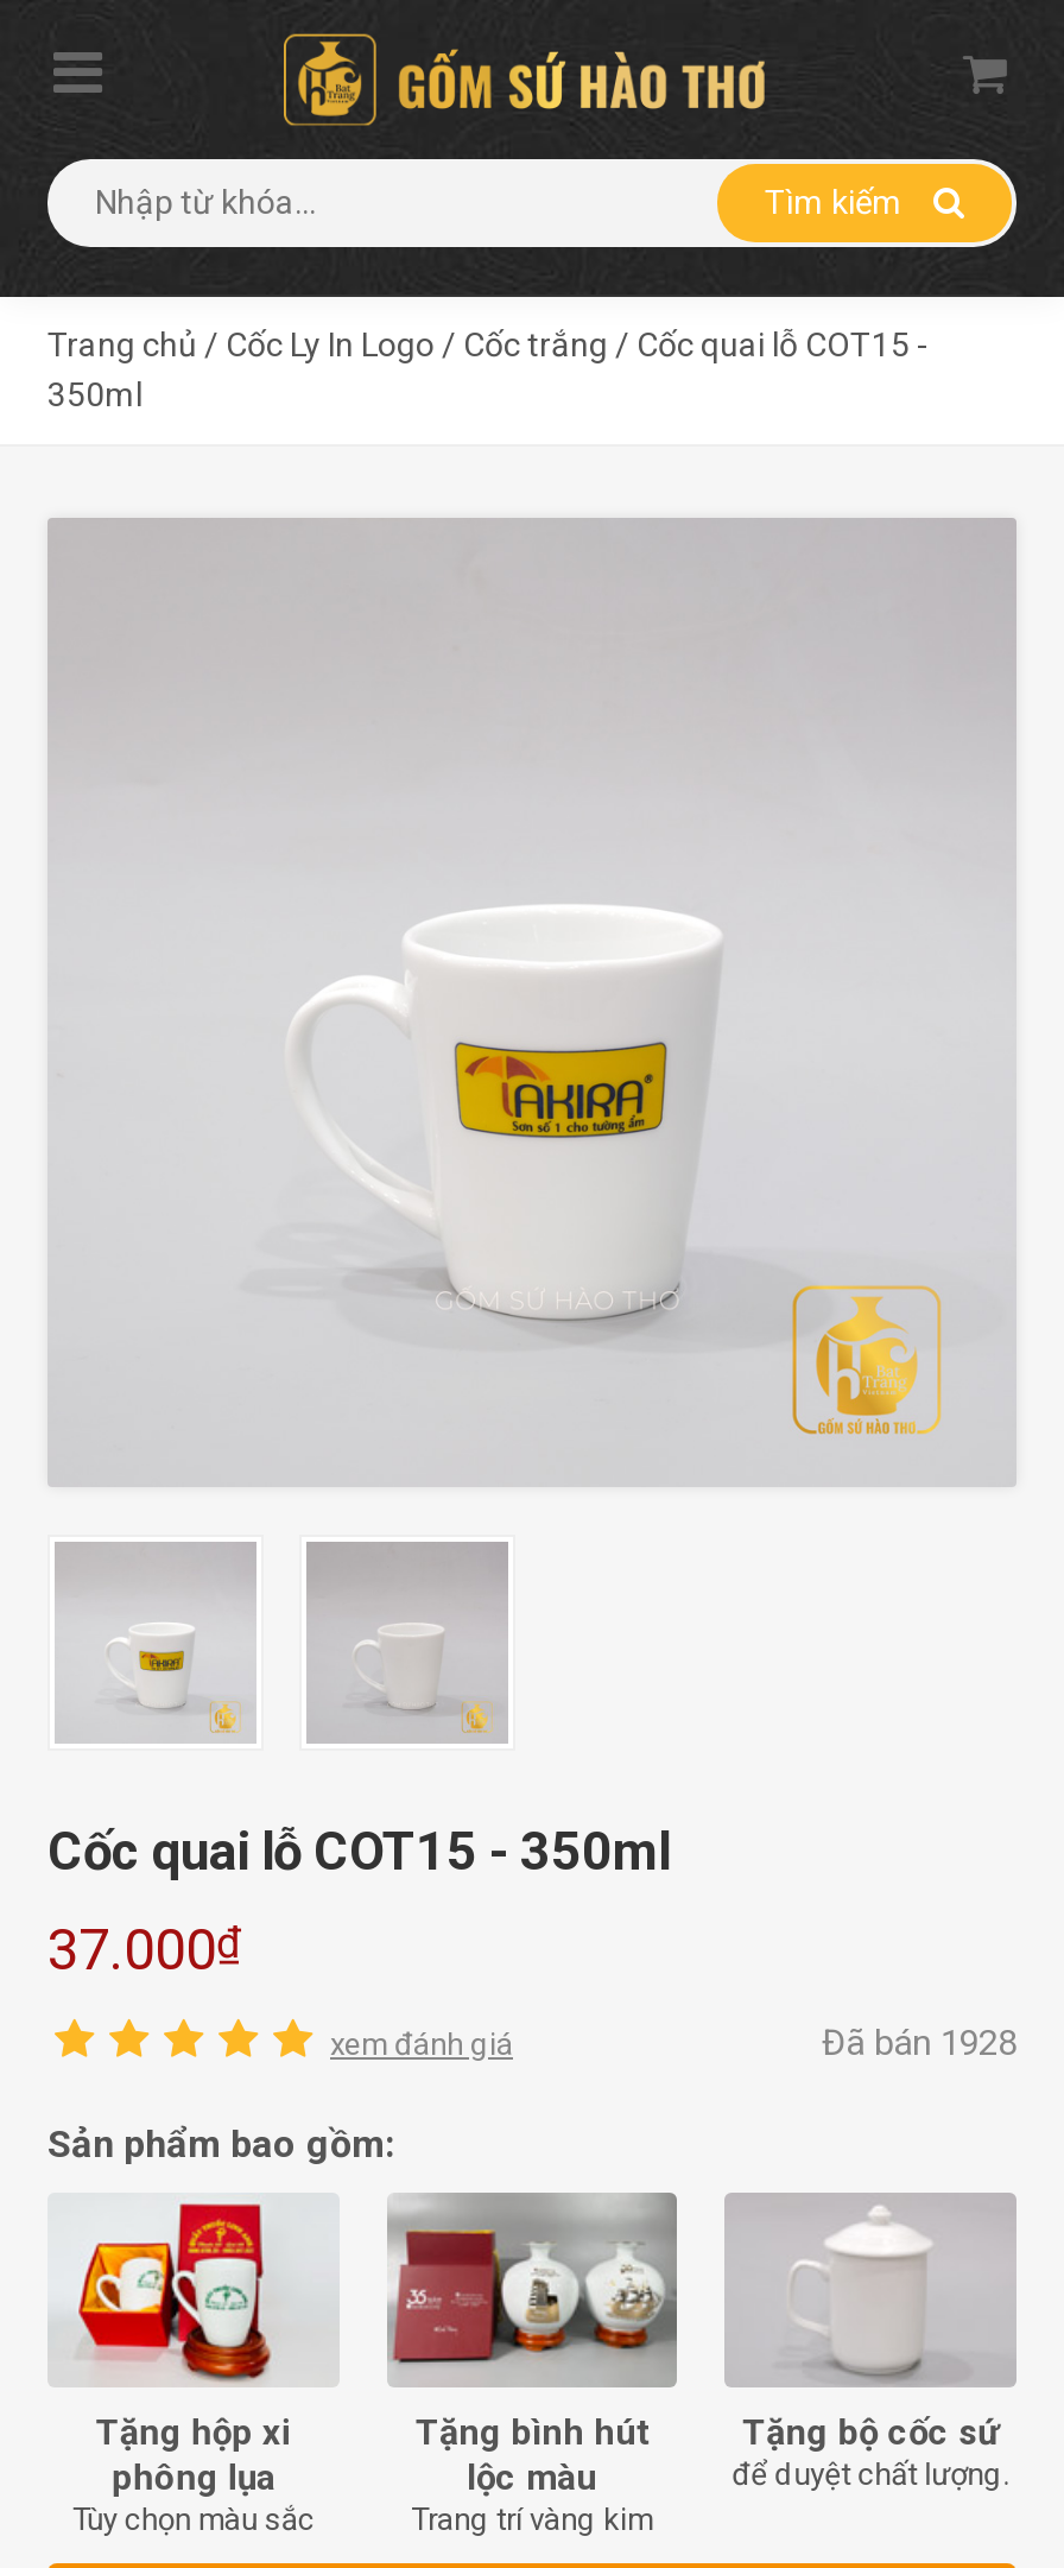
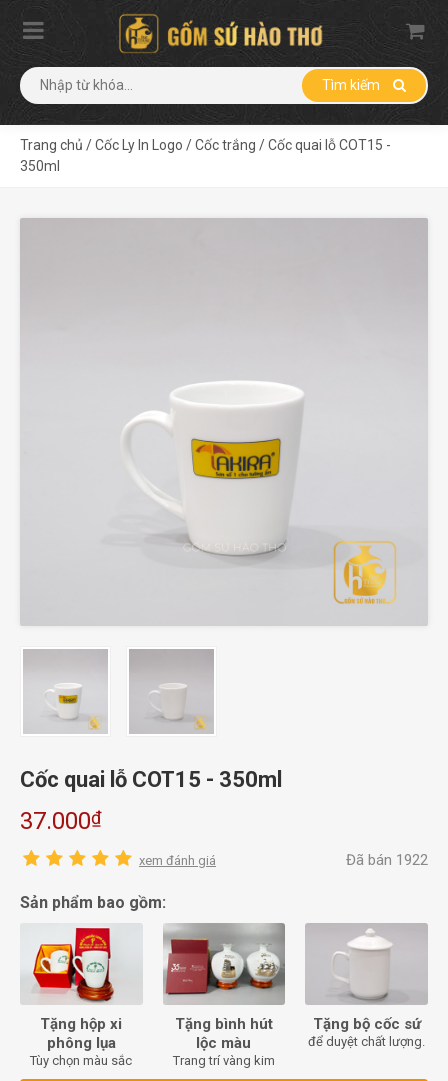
- Đã bán 1928
+ Đã bán 1922
